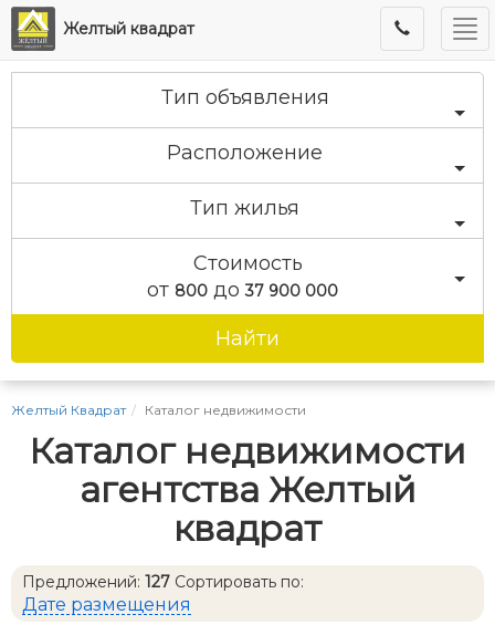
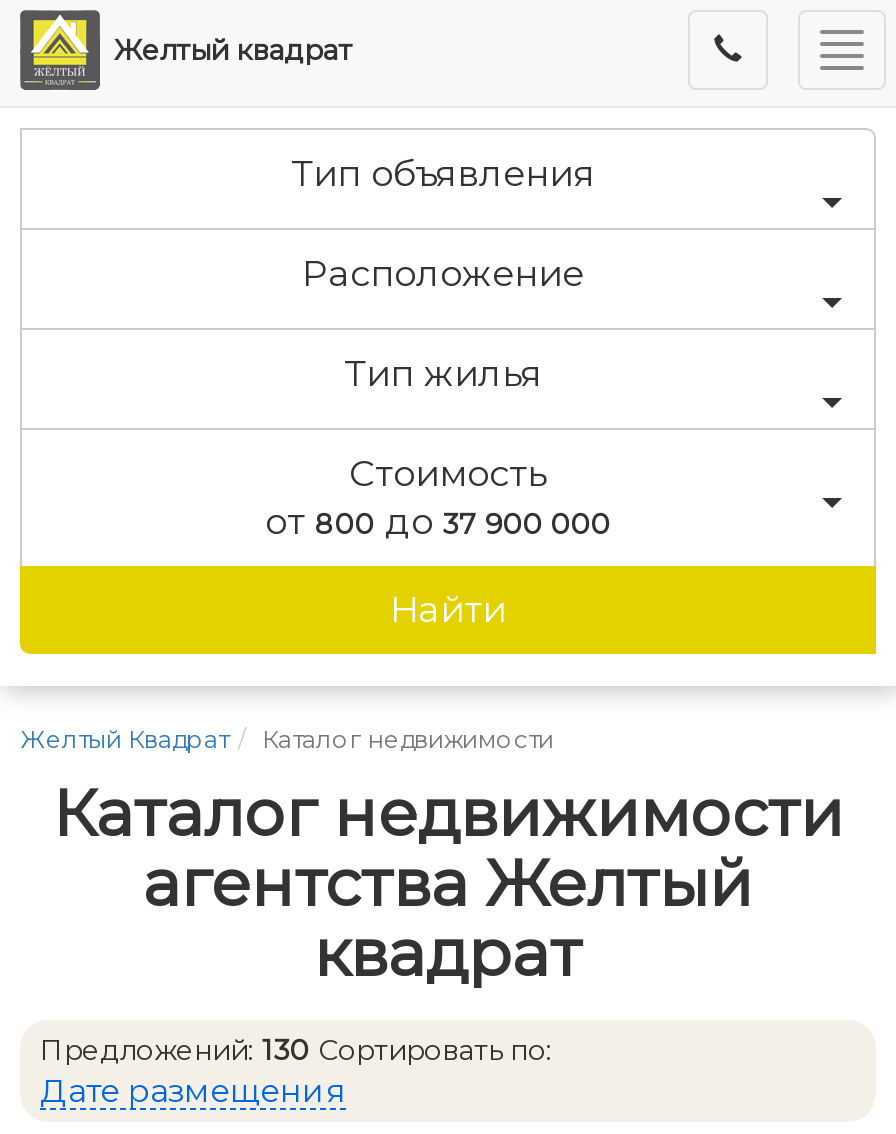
- Предложений: 127 Сортировать по:
+ Предложений: 130 Сортировать по:
